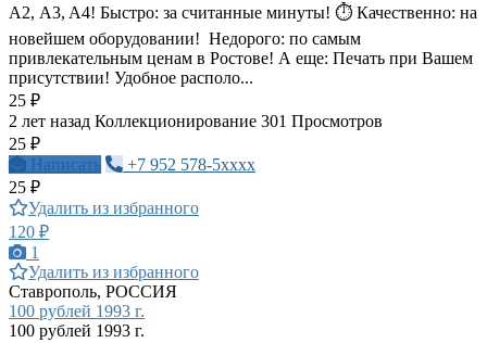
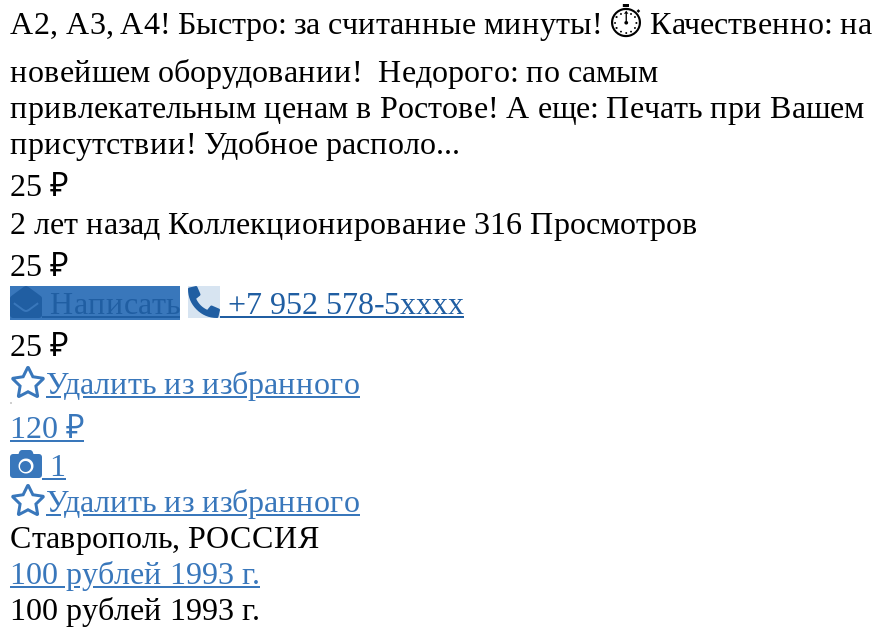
- 2 лет назад Коллекционирование 301 Просмотров
+ 2 лет назад Коллекционирование 316 Просмотров
